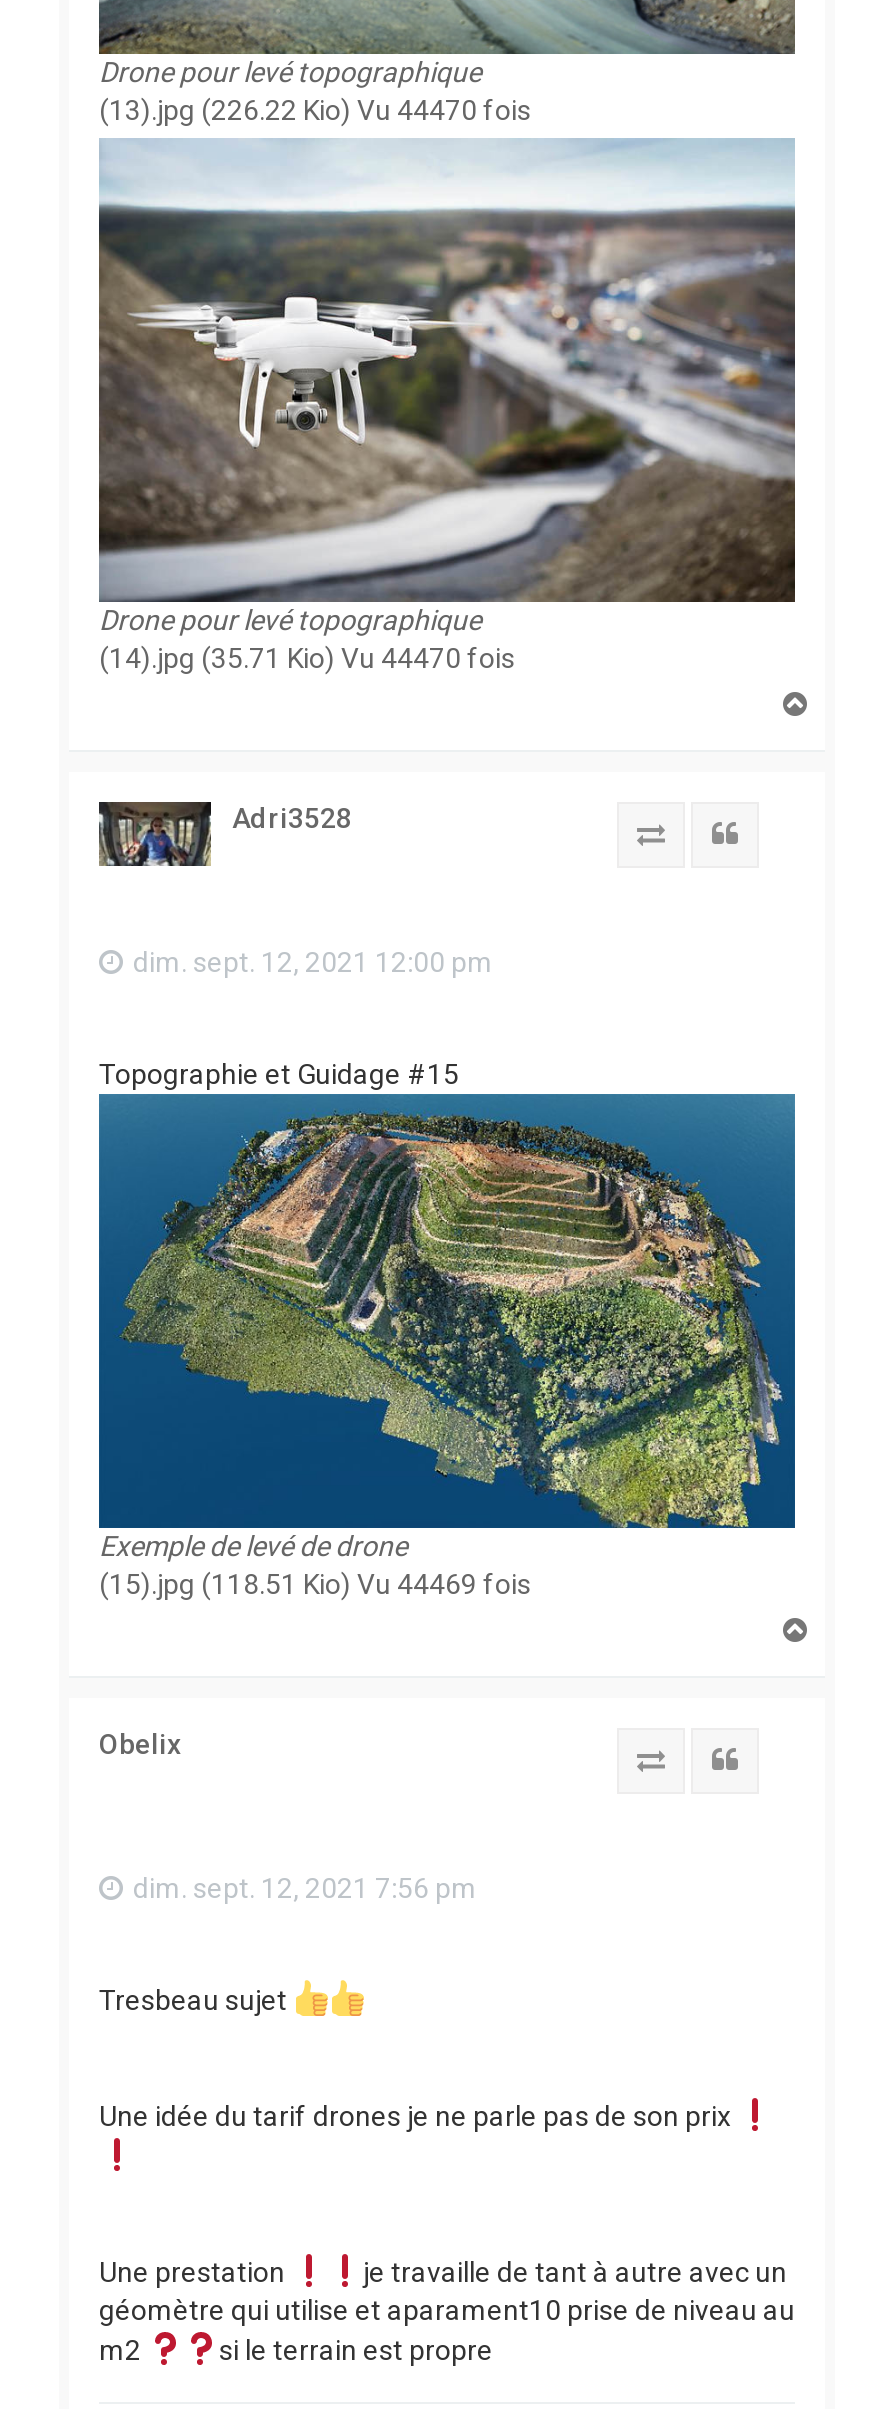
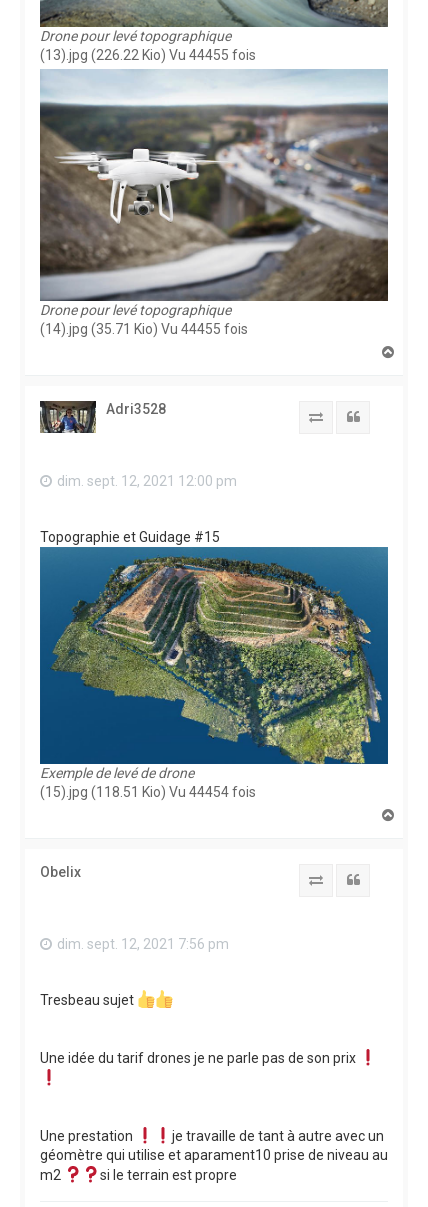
- (13).jpg (226.22 Kio) Vu 44470 fois
+ (13).jpg (226.22 Kio) Vu 44455 fois

- (14).jpg (35.71 Kio) Vu 44470 fois
+ (14).jpg (35.71 Kio) Vu 44455 fois

- (15).jpg (118.51 Kio) Vu 44469 fois
+ (15).jpg (118.51 Kio) Vu 44454 fois
